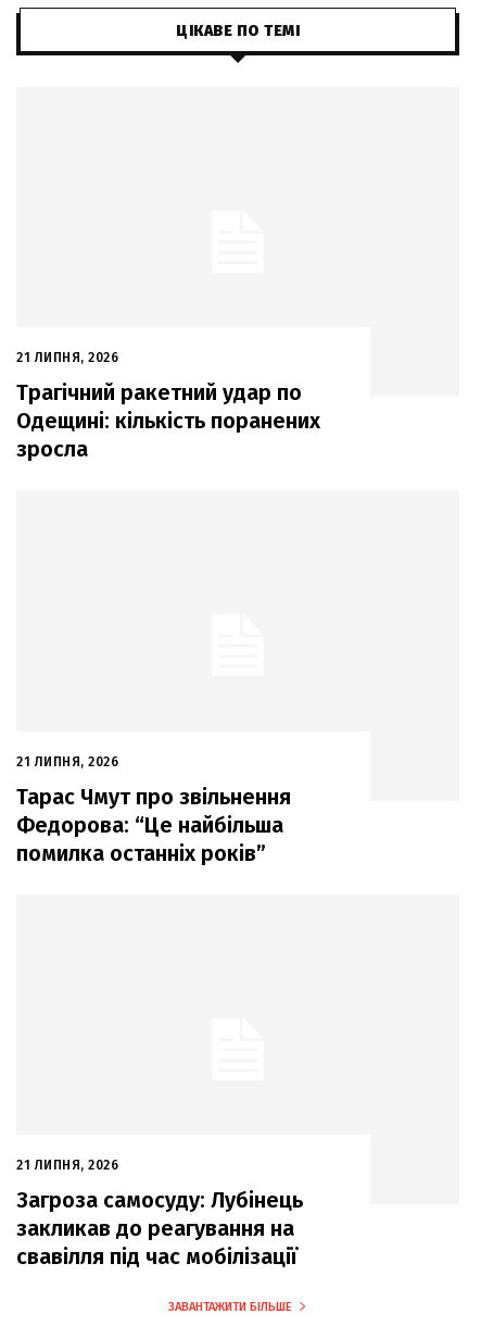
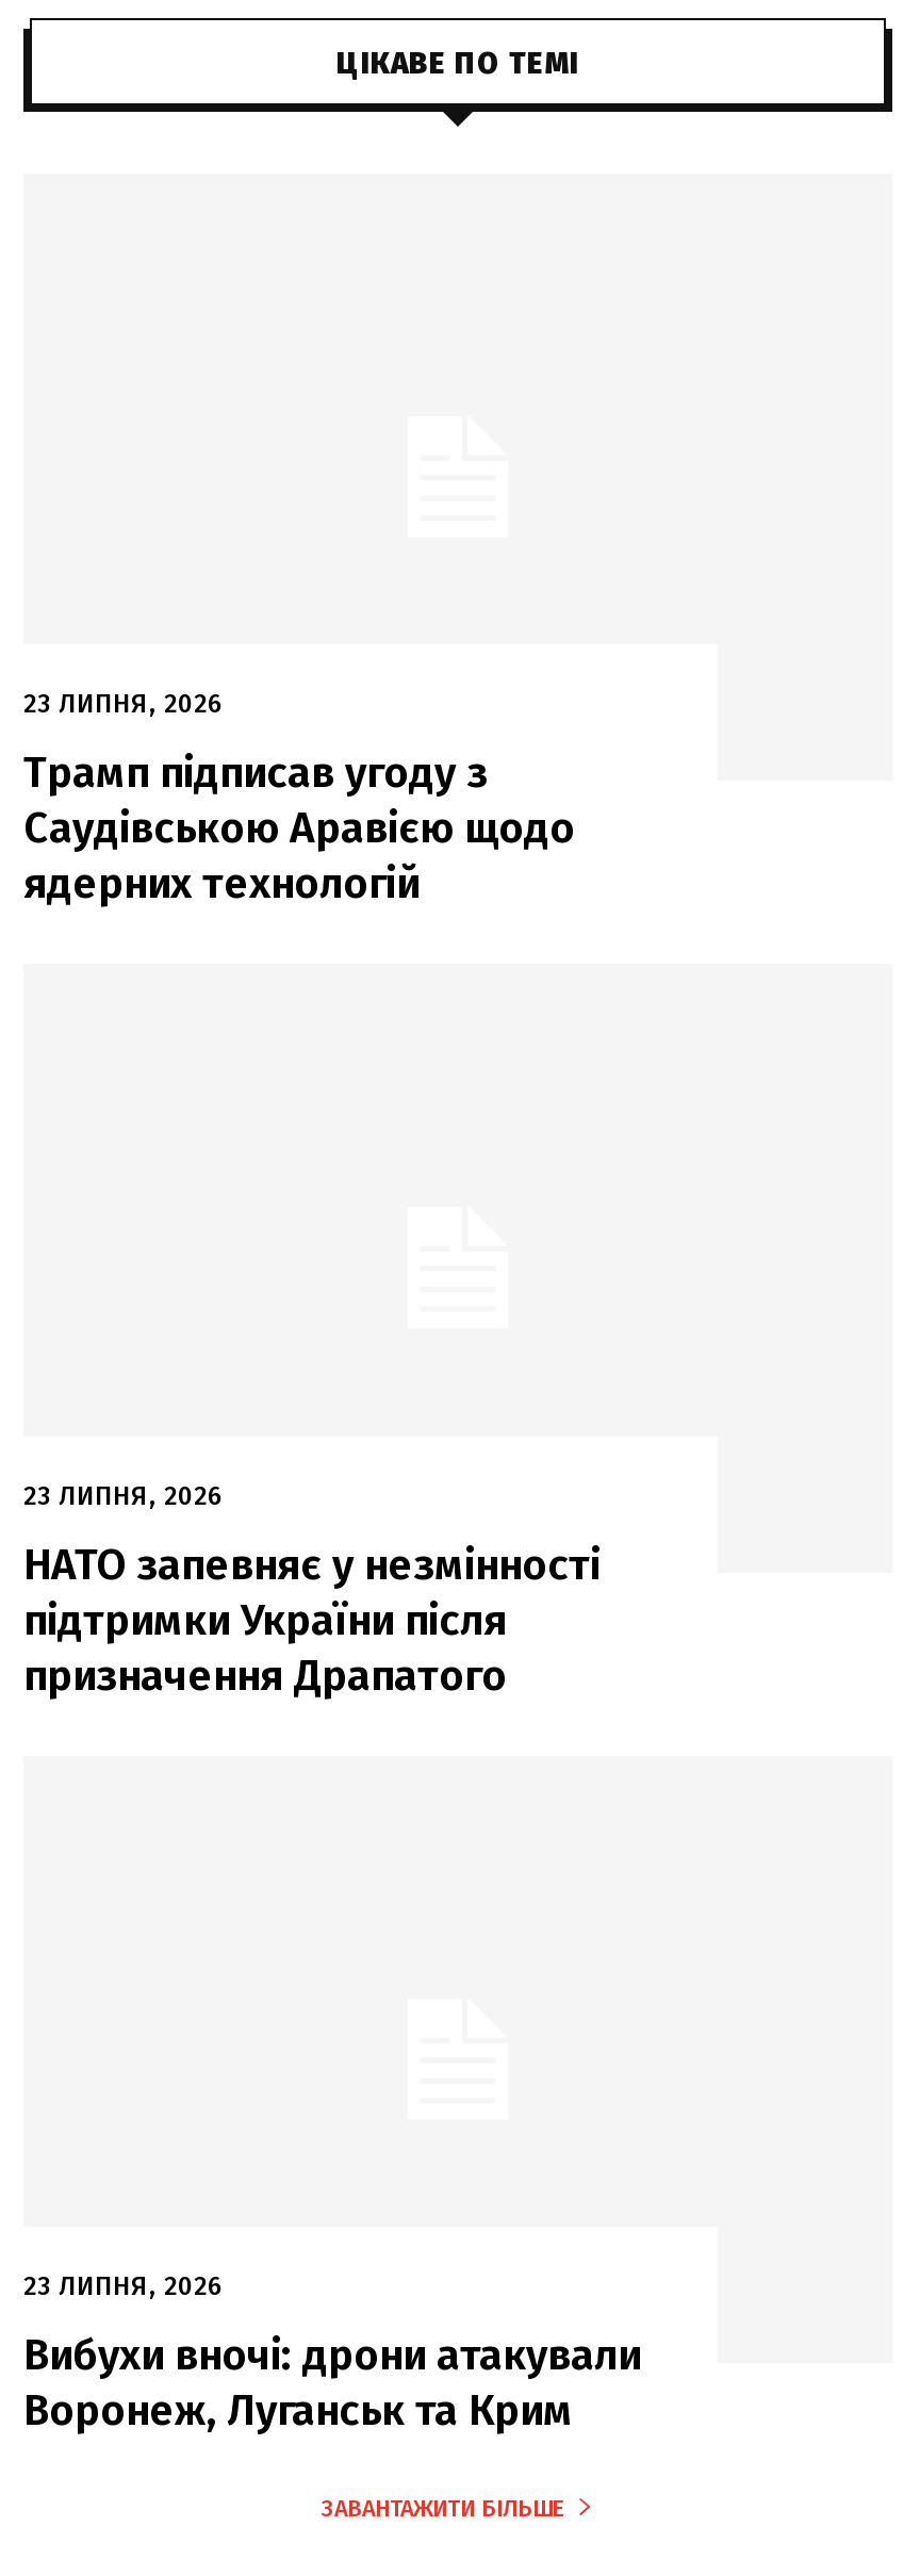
- 21 ЛИПНЯ, 2026
+ 23 ЛИПНЯ, 2026

- Трагічний ракетний удар по
- Одещині: кількість поранених
- зросла
+ Трамп підписав угоду з
+ Саудівською Аравією щодо
+ ядерних технологій

- 21 ЛИПНЯ, 2026
+ 23 ЛИПНЯ, 2026

- Тарас Чмут про звільнення
- Федорова: “Це найбільша
- помилка останніх років”
+ НАТО запевняє у незмінності
+ підтримки України після
+ призначення Драпатого

- 21 ЛИПНЯ, 2026
+ 23 ЛИПНЯ, 2026

- Загроза самосуду: Лубінець
- закликав до реагування на
- свавілля під час мобілізації
+ Вибухи вночі: дрони атакували
+ Воронеж, Луганськ та Крим
